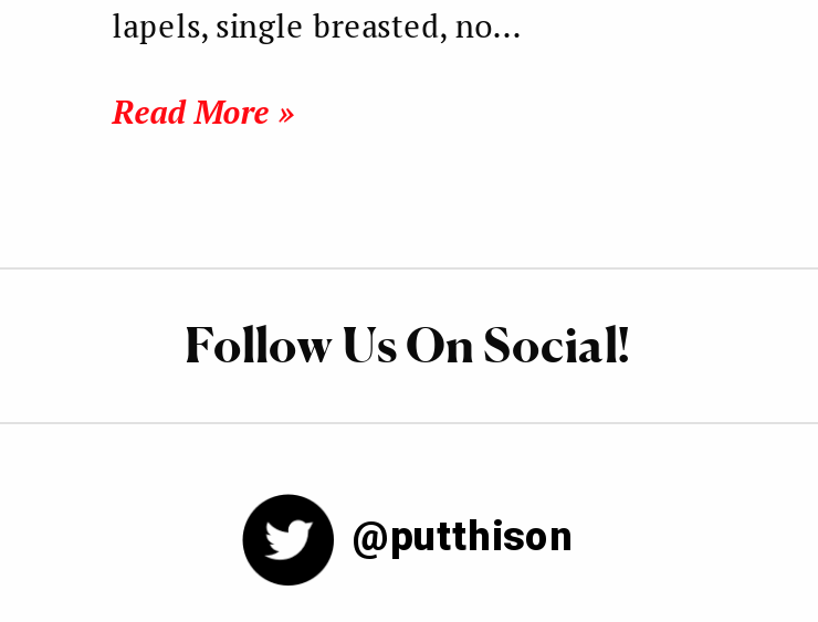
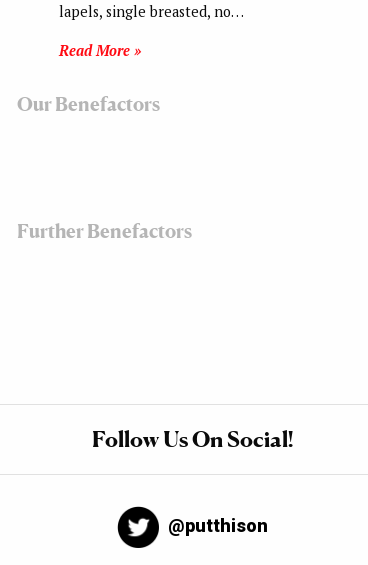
+ Our Benefactors

+ Further Benefactors
